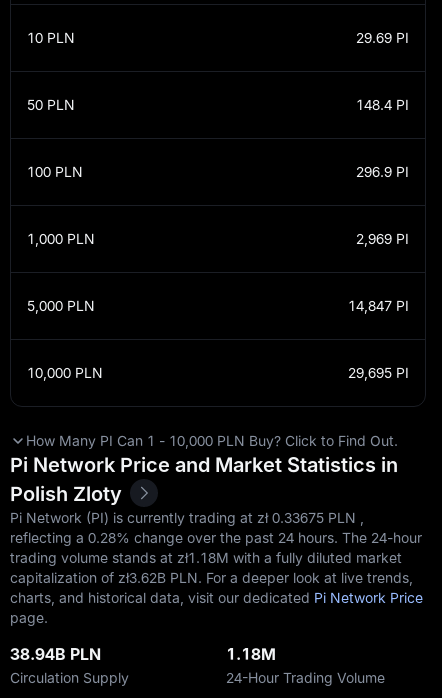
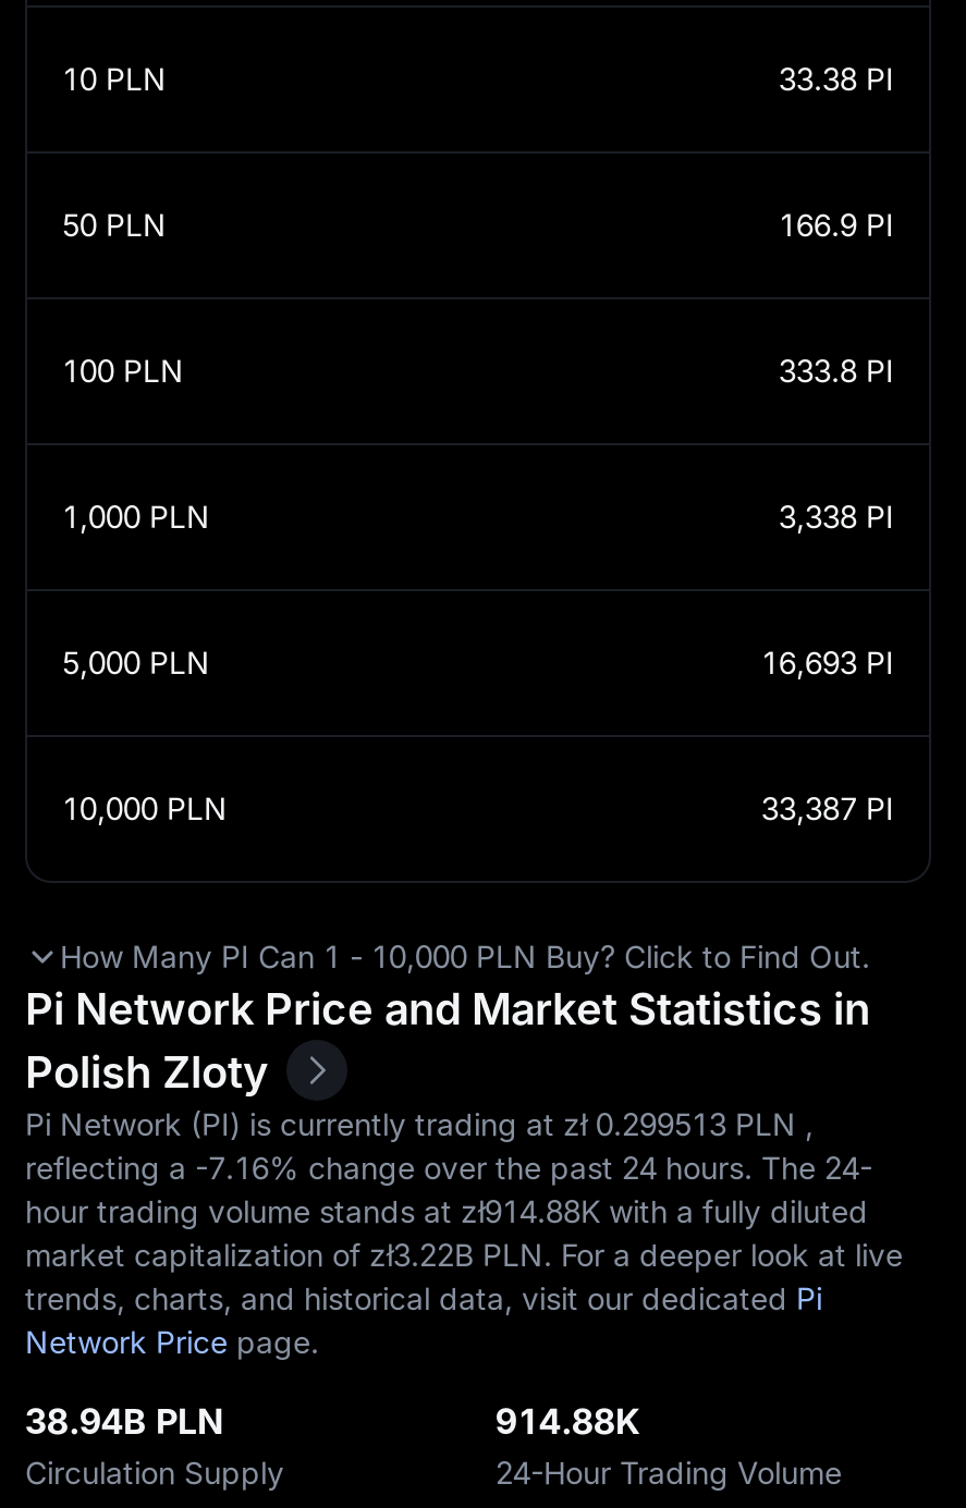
- 29.69 PI
+ 33.38 PI

- 148.4 PI
+ 166.9 PI

- 296.9 PI
+ 333.8 PI

- 2,969 PI
+ 3,338 PI

- 14,847 PI
+ 16,693 PI

- 29,695 PI
+ 33,387 PI

- Pi Network (PI) is currently trading at zł 0.33675 PLN ,
- reflecting a 0.28% change over the past 24 hours. The 24-hour
- trading volume stands at zł1.18M with a fully diluted market
- capitalization of zł3.62B PLN. For a deeper look at live trends,
- charts, and historical data, visit our dedicated Pi Network Price
- page.
+ Pi Network (PI) is currently trading at zł 0.299513 PLN ,
+ reflecting a -7.16% change over the past 24 hours. The 24-
+ hour trading volume stands at zł914.88K with a fully diluted
+ market capitalization of zł3.22B PLN. For a deeper look at live
+ trends, charts, and historical data, visit our dedicated Pi
+ Network Price page.

- 1.18M
+ 914.88K
